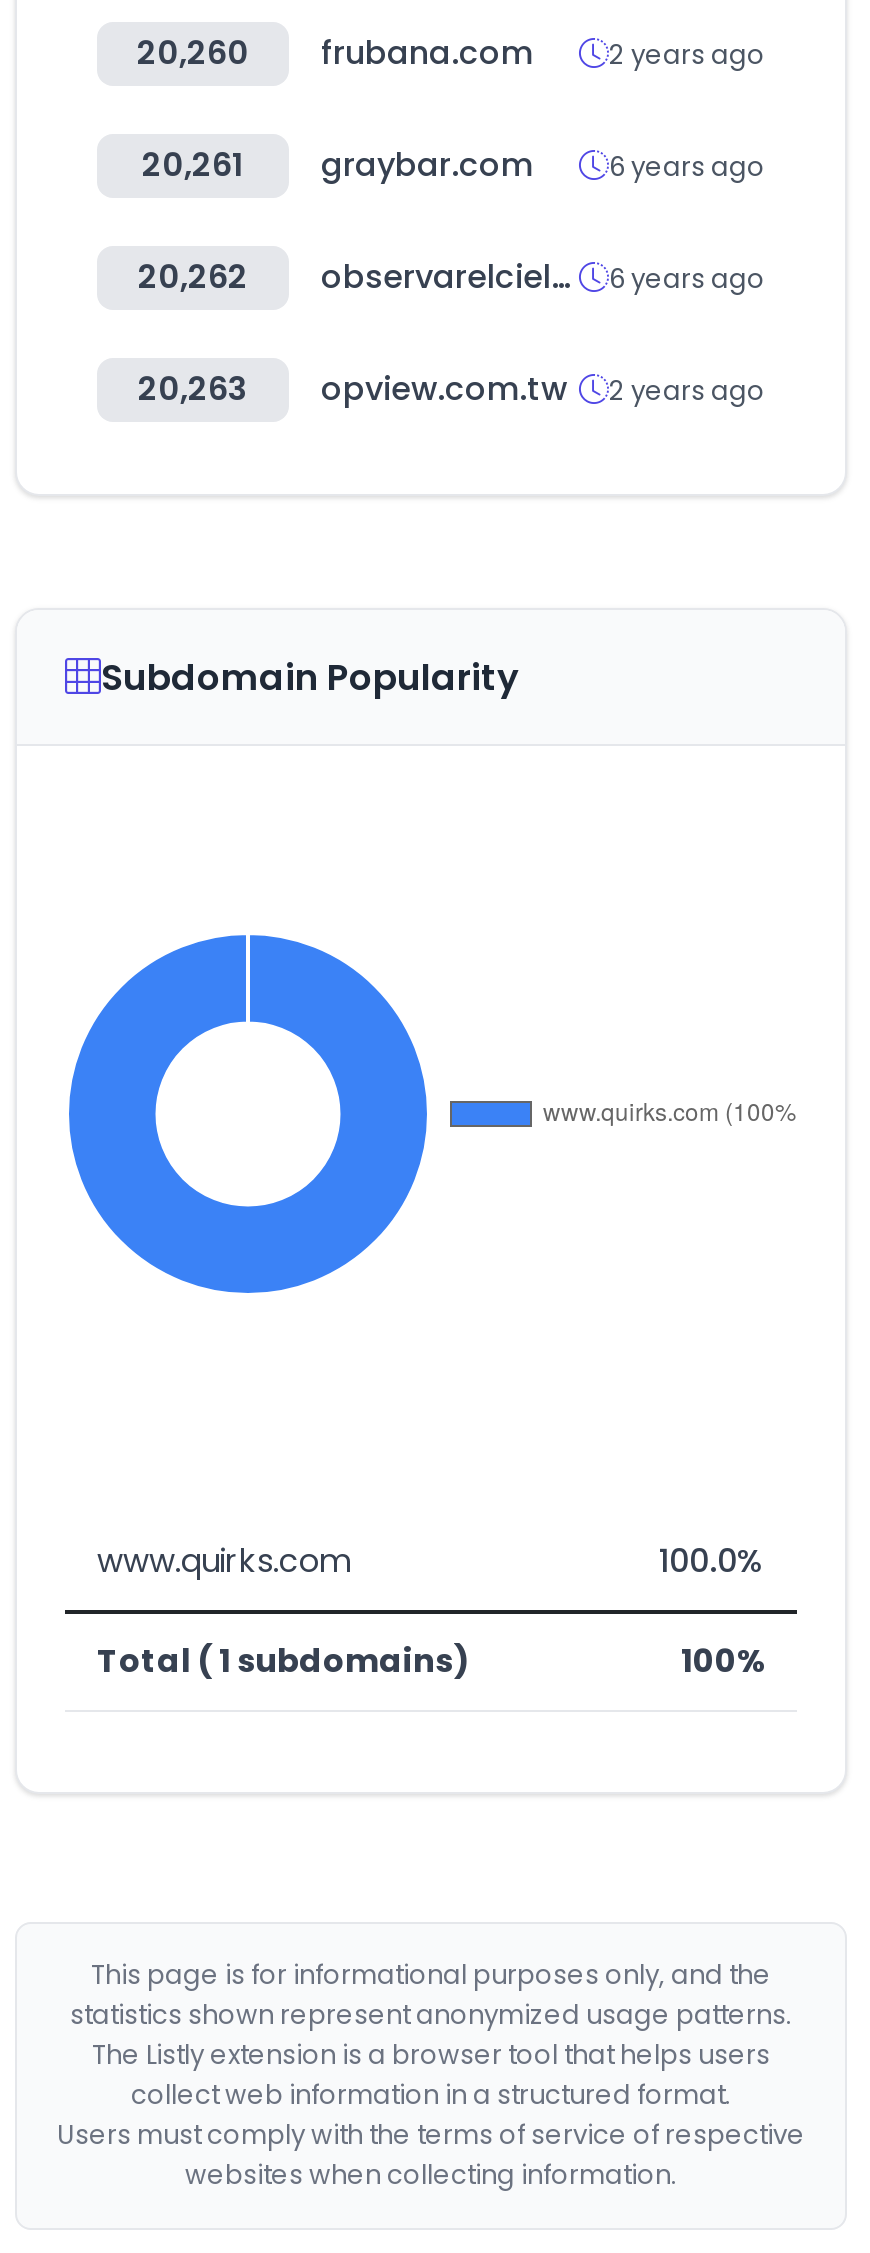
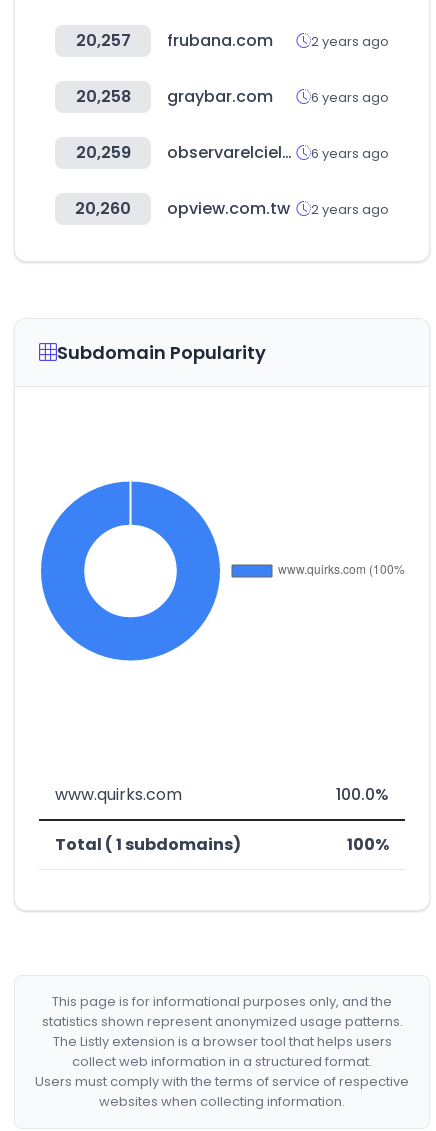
- 20,260 frubana.com 2 years ago
+ 20,257 frubana.com 2 years ago

- 20,261 graybar.com 6 years ago
+ 20,258 graybar.com 6 years ago

- 20,262
+ 20,259

- 20,263 opview.com.tw 2 years ago
+ 20,260 opview.com.tw 2 years ago
